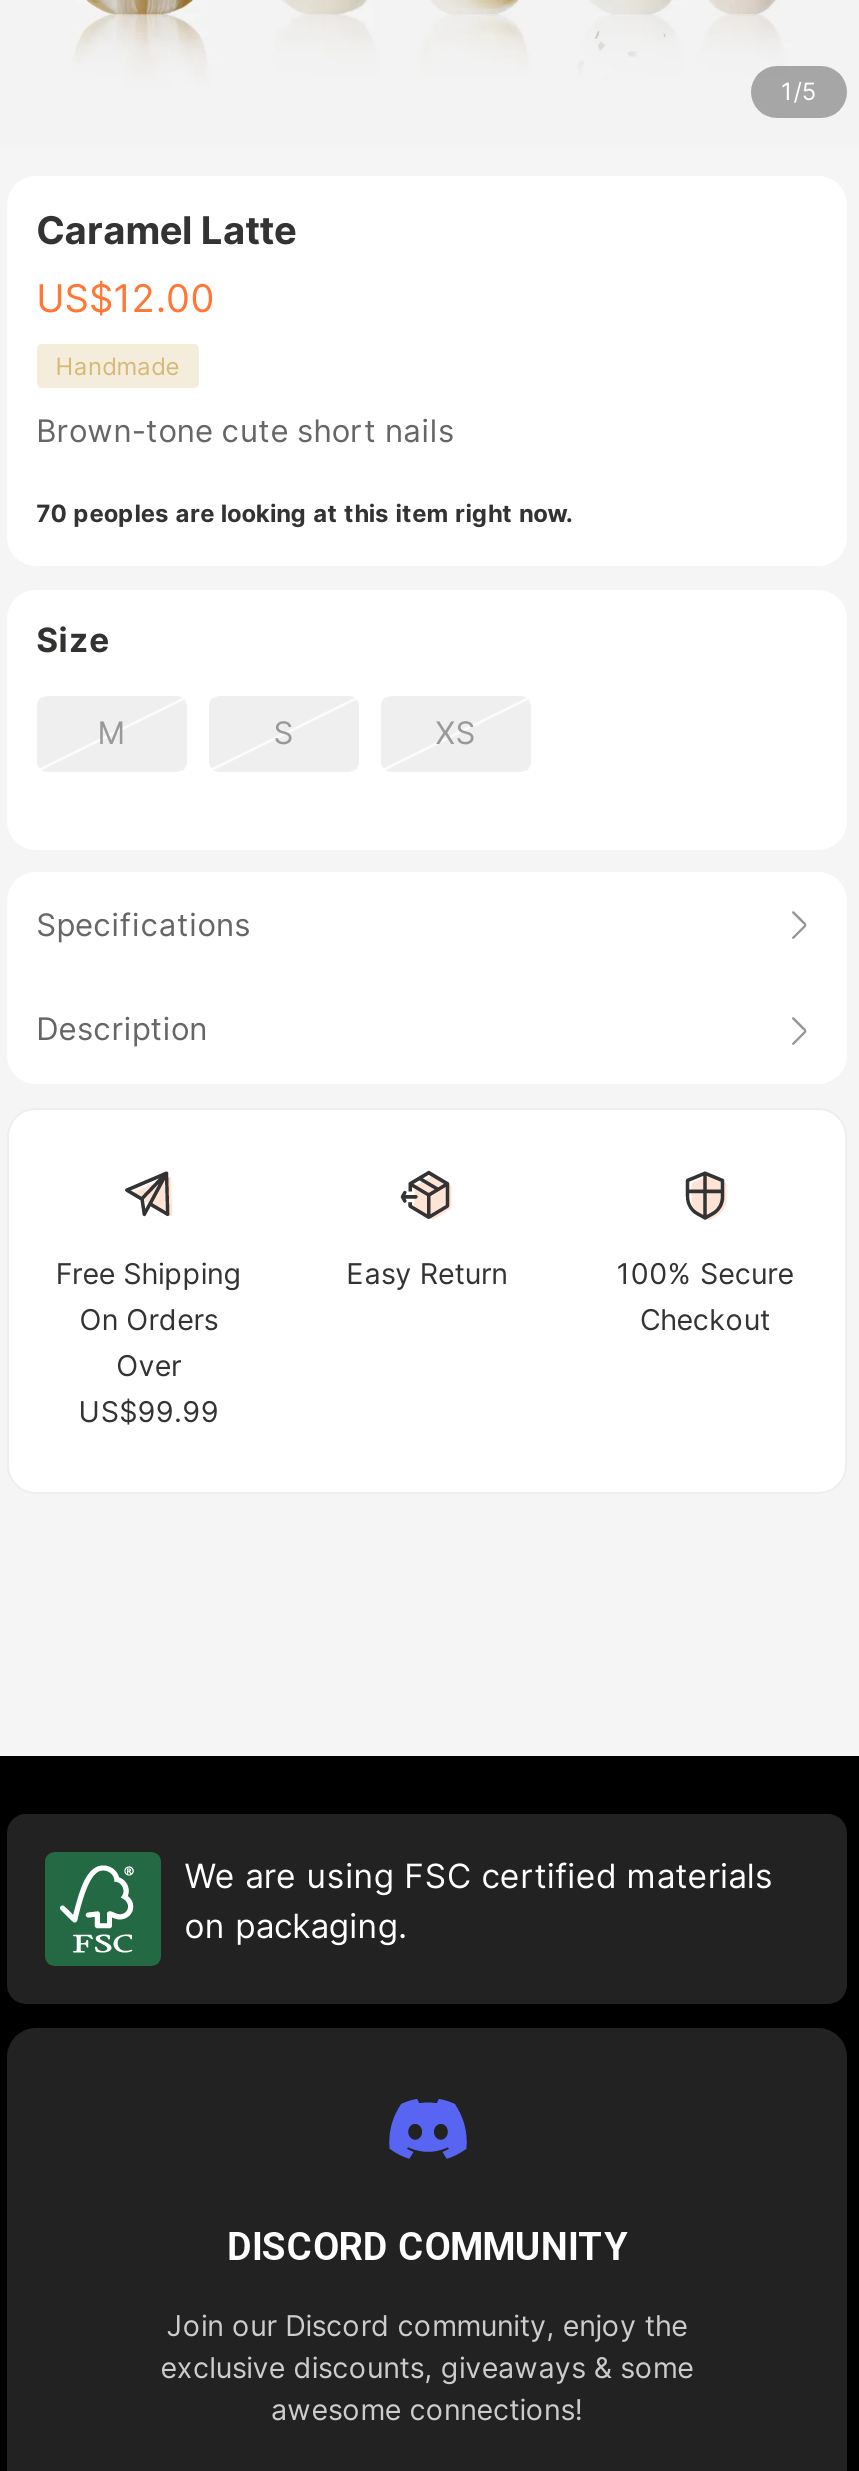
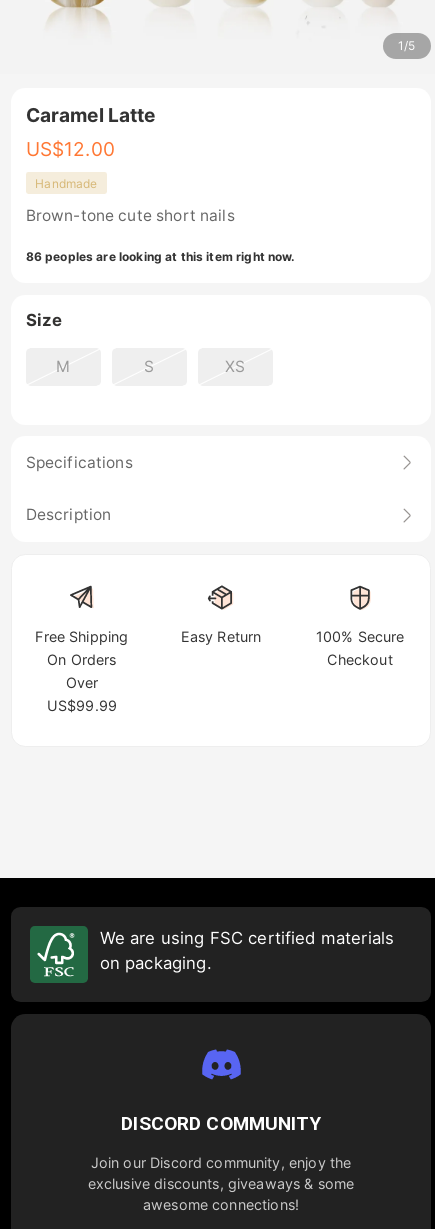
- 70 peoples are looking at this item right now.
+ 86 peoples are looking at this item right now.
